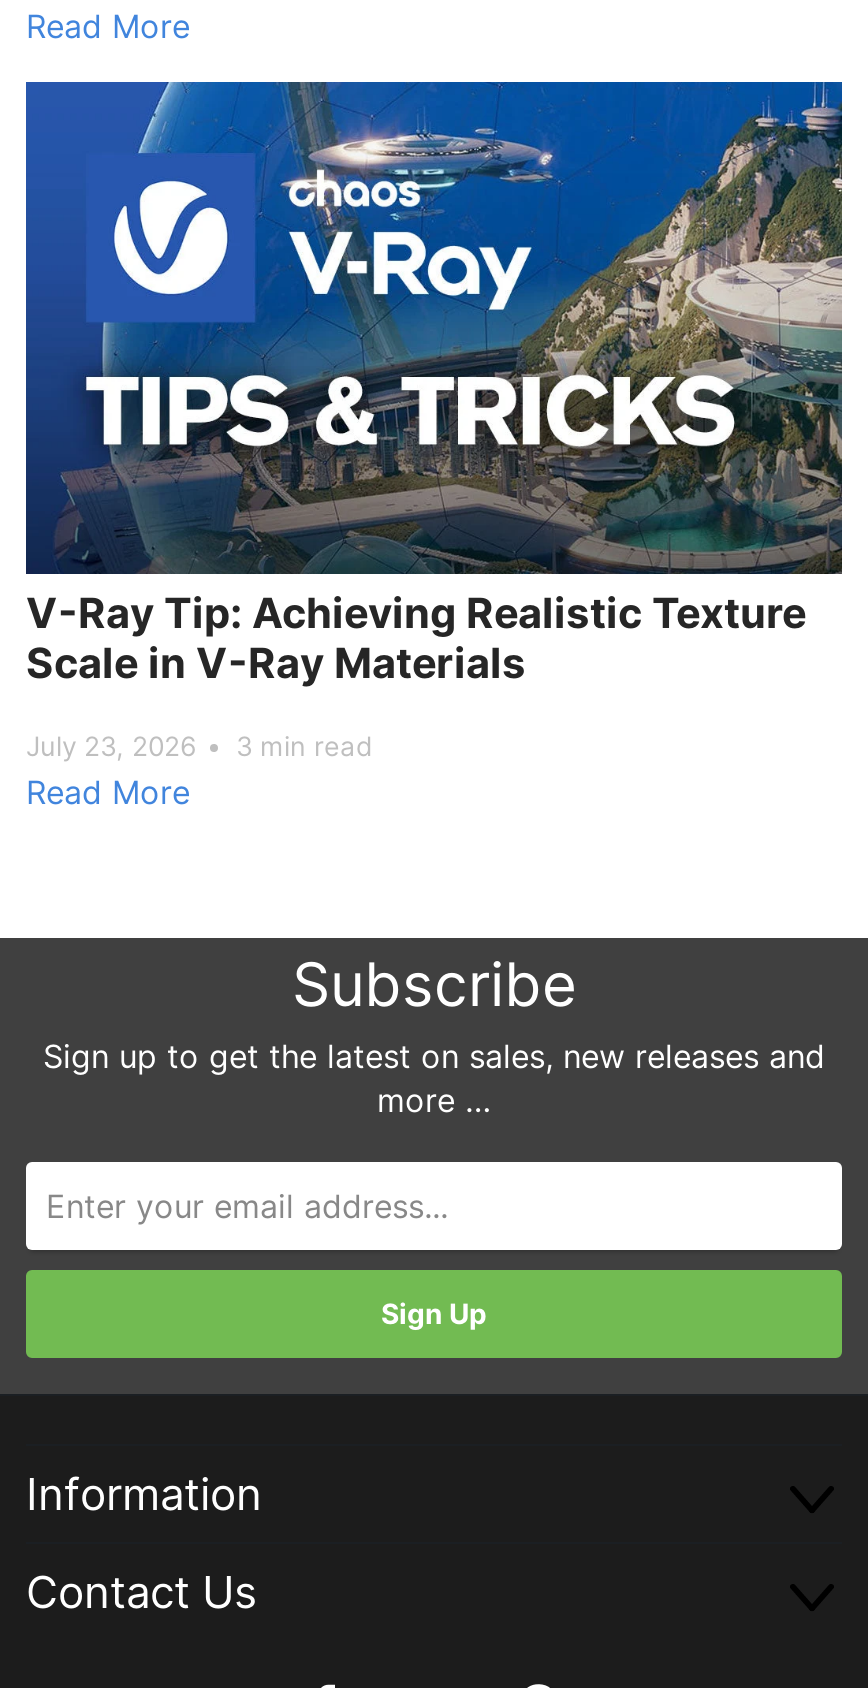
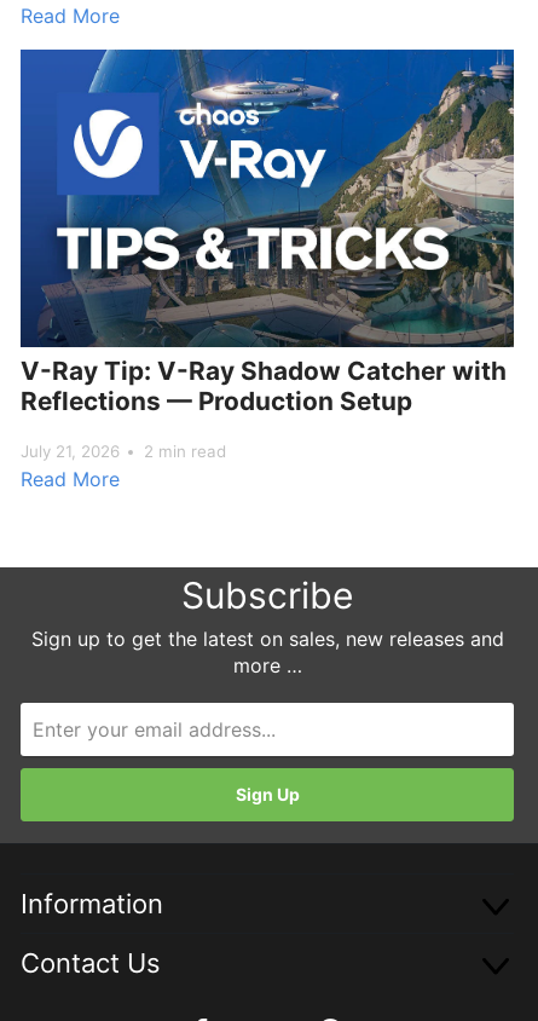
- V-Ray Tip: Achieving Realistic Texture
- Scale in V-Ray Materials
+ V-Ray Tip: V-Ray Shadow Catcher with
+ Reflections — Production Setup

- July 23, 2026
- 3 min read
+ July 21, 2026
+ 2 min read
